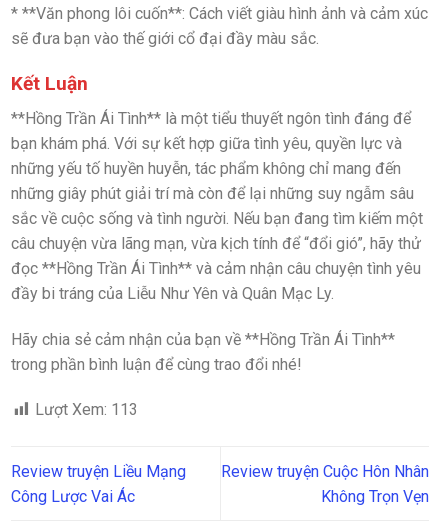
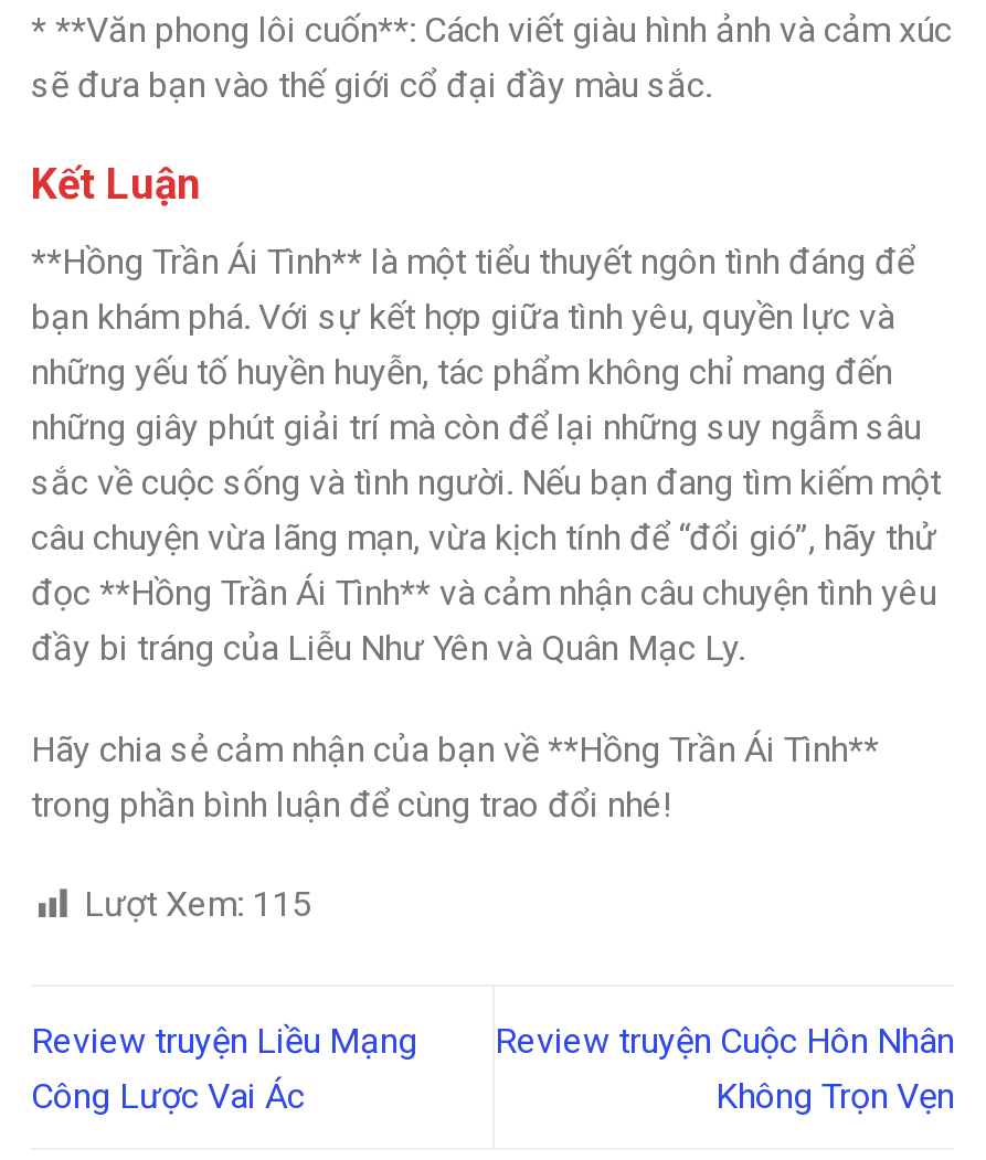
- Lượt Xem: 113
+ Lượt Xem: 115
